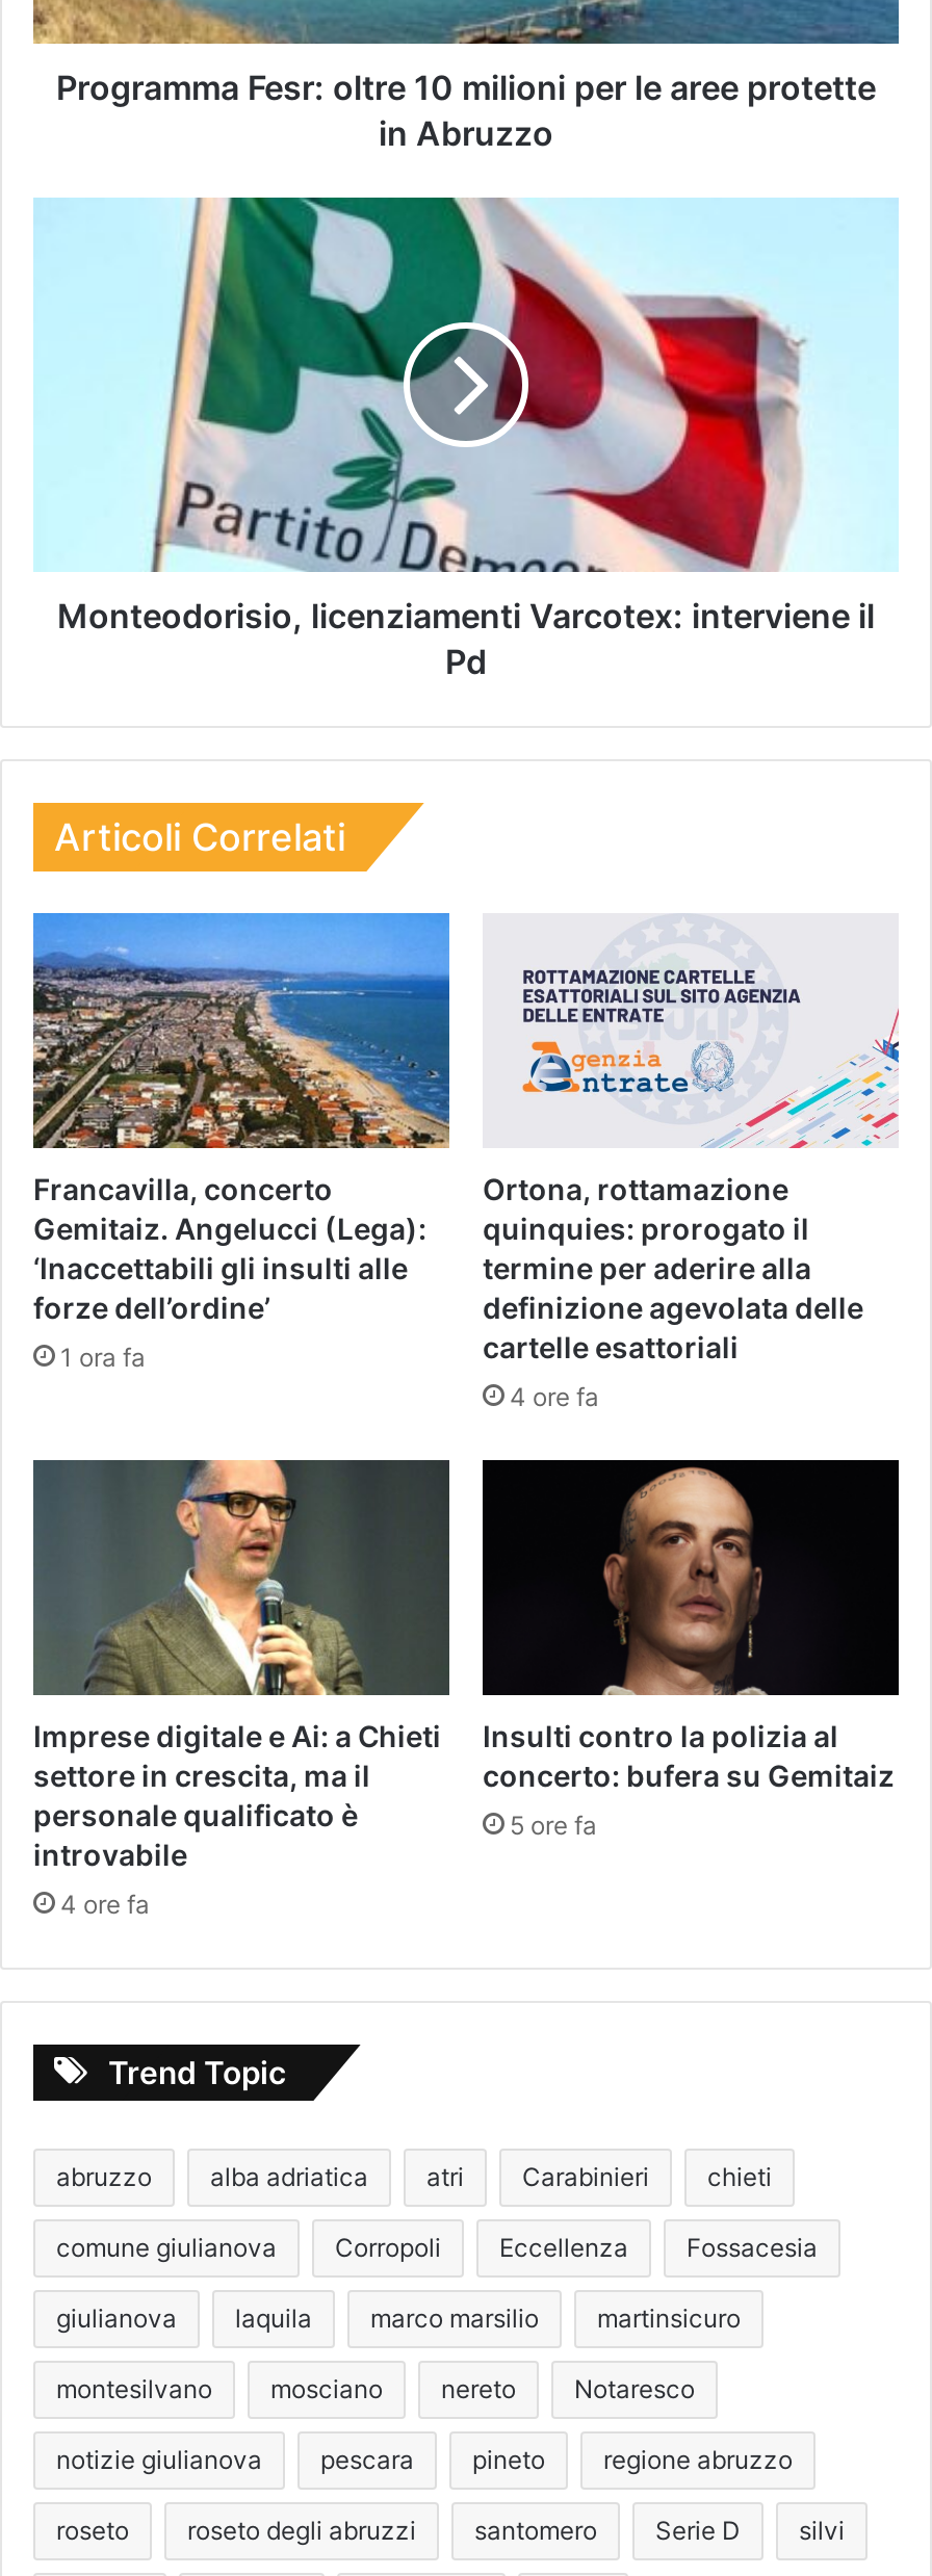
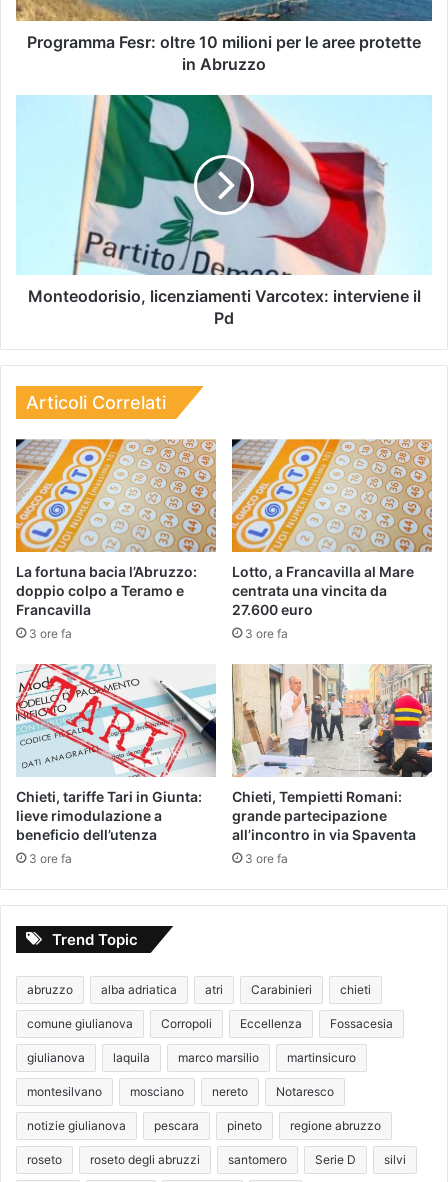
- [image]
+ [image]

- [image]
- Ortona, rottamazione
- quinquies: prorogato il
- termine per aderire alla
- definizione agevolata delle
- cartelle esattoriali
+ [image]
+ Lotto, a Francavilla al Mare
+ centrata una vincita da
+ 27.600 euro

- Francavilla, concerto
- Gemitaiz. Angelucci (Lega):
- ‘Inaccettabili gli insulti alle
- forze dell’ordine’
+ La fortuna bacia l’Abruzzo:
+ doppio colpo a Teramo e
+ Francavilla

- 1 ora fa
+ 3 ore fa

- 4 ore fa
+ 3 ore fa

- [image]
+ [image]

- [image]
- Insulti contro la polizia al
- concerto: bufera su Gemitaiz
+ [image]
+ Chieti, Tempietti Romani:
+ grande partecipazione
+ all’incontro in via Spaventa

- Imprese digitale e Ai: a Chieti
- settore in crescita, ma il
- personale qualificato è
- introvabile
+ Chieti, tariffe Tari in Giunta:
+ lieve rimodulazione a
+ beneficio dell’utenza

- 5 ore fa
+ 3 ore fa

- 4 ore fa
+ 3 ore fa
